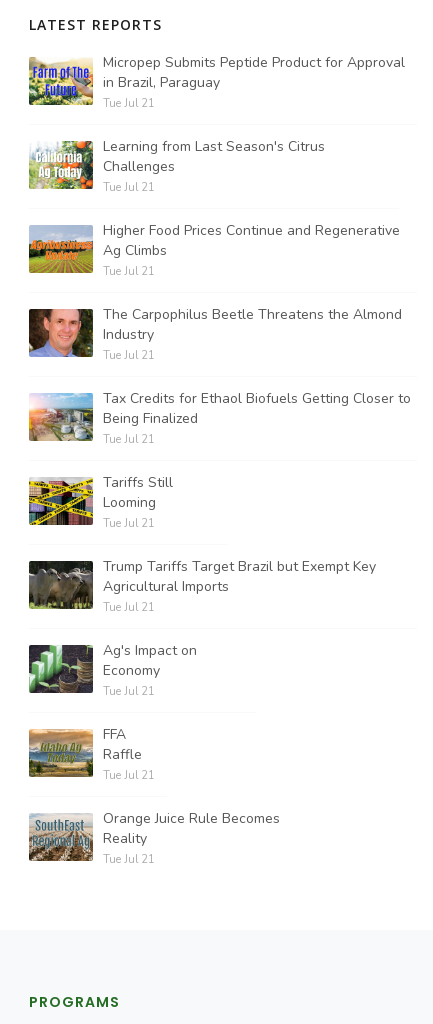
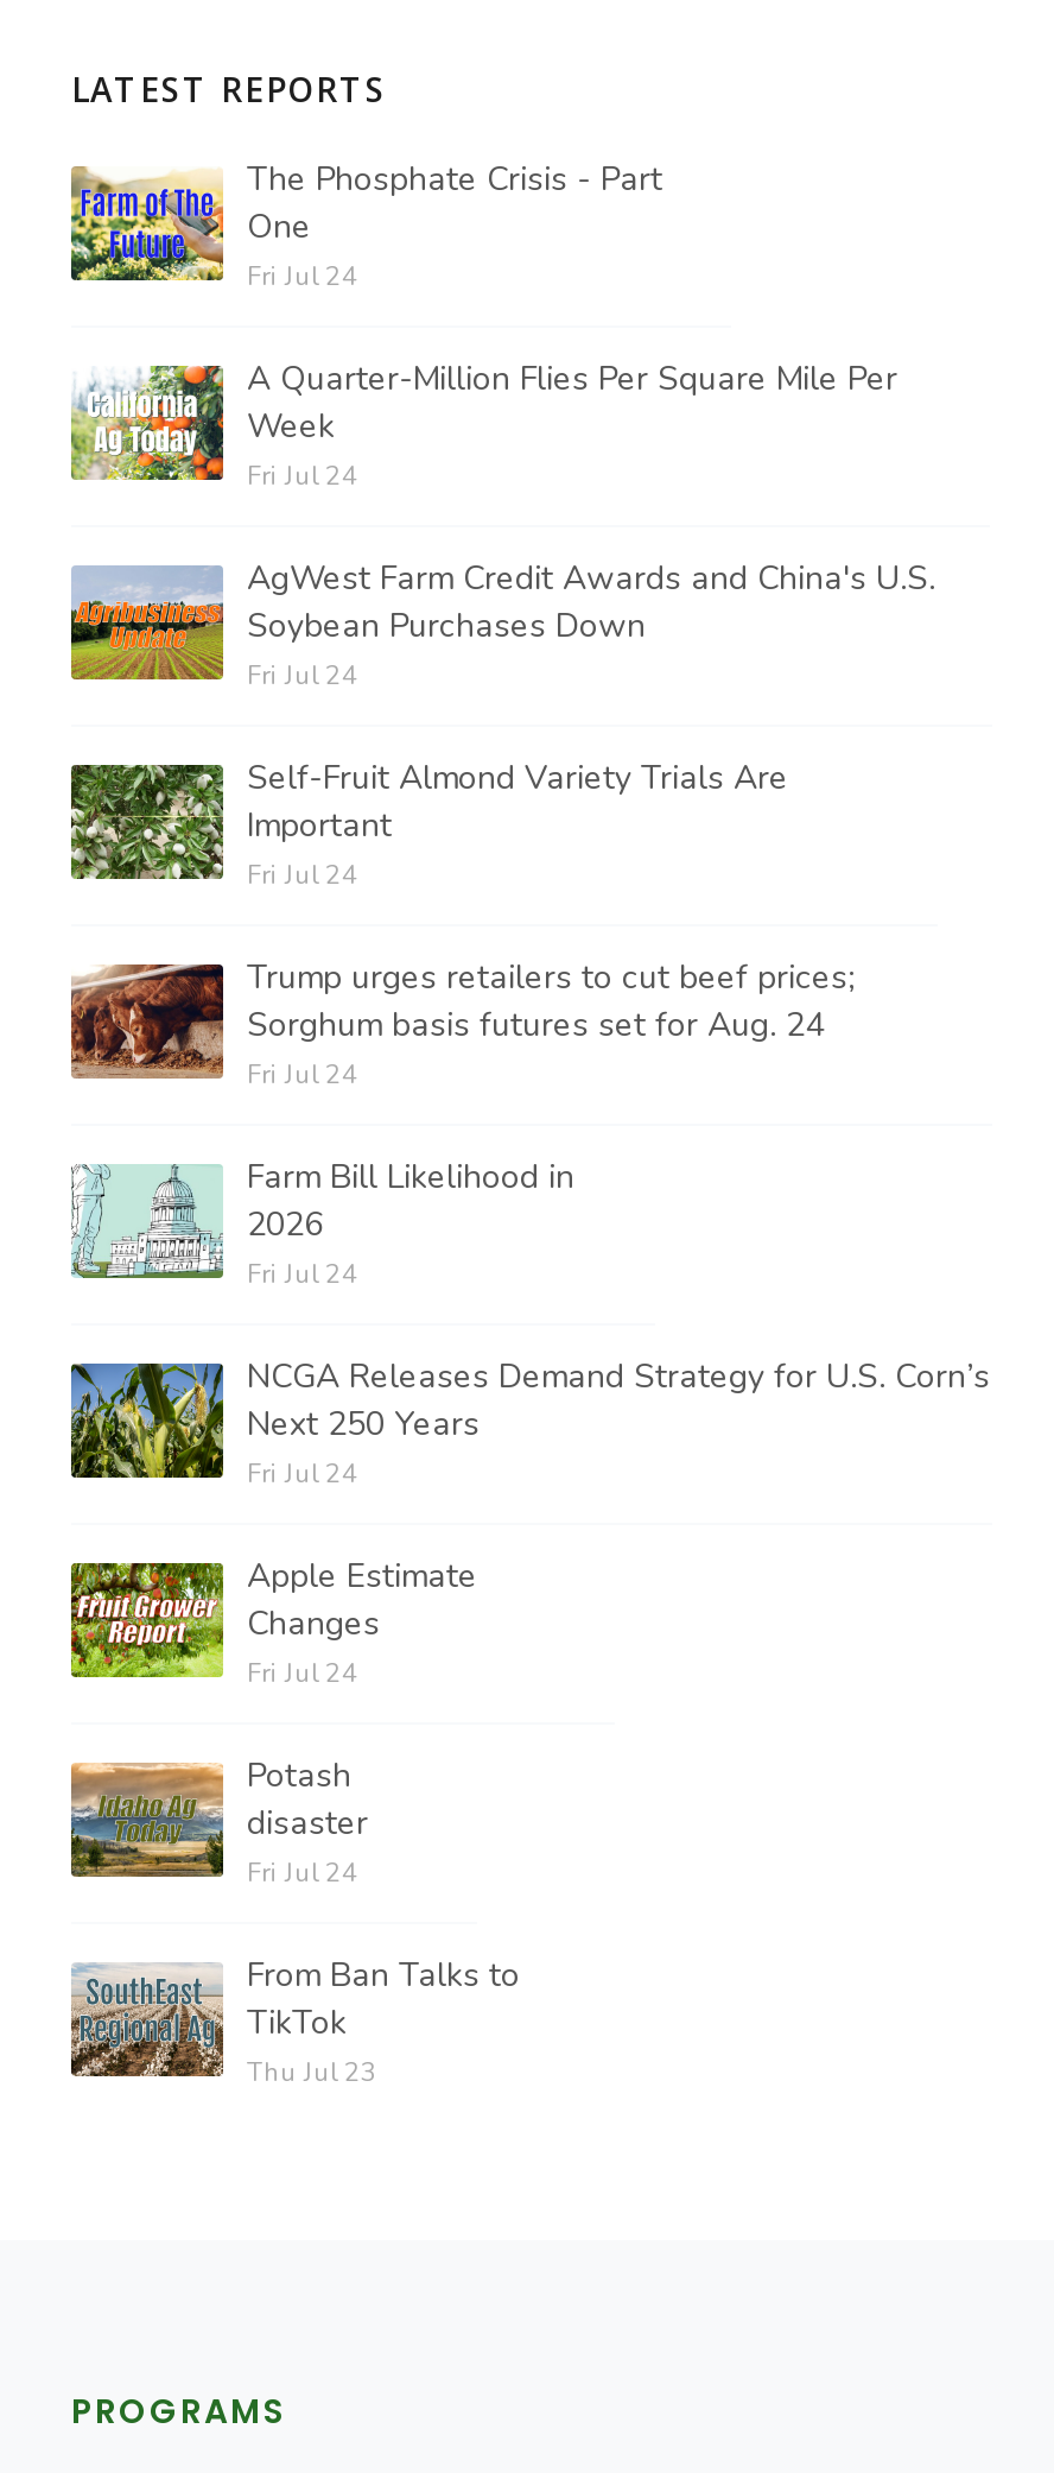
- Micropep Submits Peptide Product for Approval
- in Brazil, Paraguay
- Tue Jul 21
+ The Phosphate Crisis - Part
+ One
+ Fri Jul 24

- Learning from Last Season's Citrus
- Challenges
- Tue Jul 21
+ A Quarter-Million Flies Per Square Mile Per
+ Week
+ Fri Jul 24

- Higher Food Prices Continue and Regenerative
- Ag Climbs
- Tue Jul 21
+ AgWest Farm Credit Awards and China's U.S.
+ Soybean Purchases Down
+ Fri Jul 24

- [image]
- The Carpophilus Beetle Threatens the Almond
- Industry
- Tue Jul 21
+ [image]
+ Self-Fruit Almond Variety Trials Are
+ Important
+ Fri Jul 24

- [image]
- Tax Credits for Ethaol Biofuels Getting Closer to
- Being Finalized
- Tue Jul 21
+ [image]
+ Trump urges retailers to cut beef prices;
+ Sorghum basis futures set for Aug. 24
+ Fri Jul 24

- [image]
- Tariffs Still
- Looming
- Tue Jul 21
+ [image]
+ Farm Bill Likelihood in
+ 2026
+ Fri Jul 24

- [image]
- Trump Tariffs Target Brazil but Exempt Key
- Agricultural Imports
- Tue Jul 21
+ [image]
+ NCGA Releases Demand Strategy for U.S. Corn’s
+ Next 250 Years
+ Fri Jul 24

- [image]
- Ag's Impact on
- Economy
- Tue Jul 21
+ [image]
+ Apple Estimate
+ Changes
+ Fri Jul 24

- FFA
- Raffle
- Tue Jul 21
+ Potash
+ disaster
+ Fri Jul 24

- Orange Juice Rule Becomes
- Reality
- Tue Jul 21
+ From Ban Talks to
+ TikTok
+ Thu Jul 23
